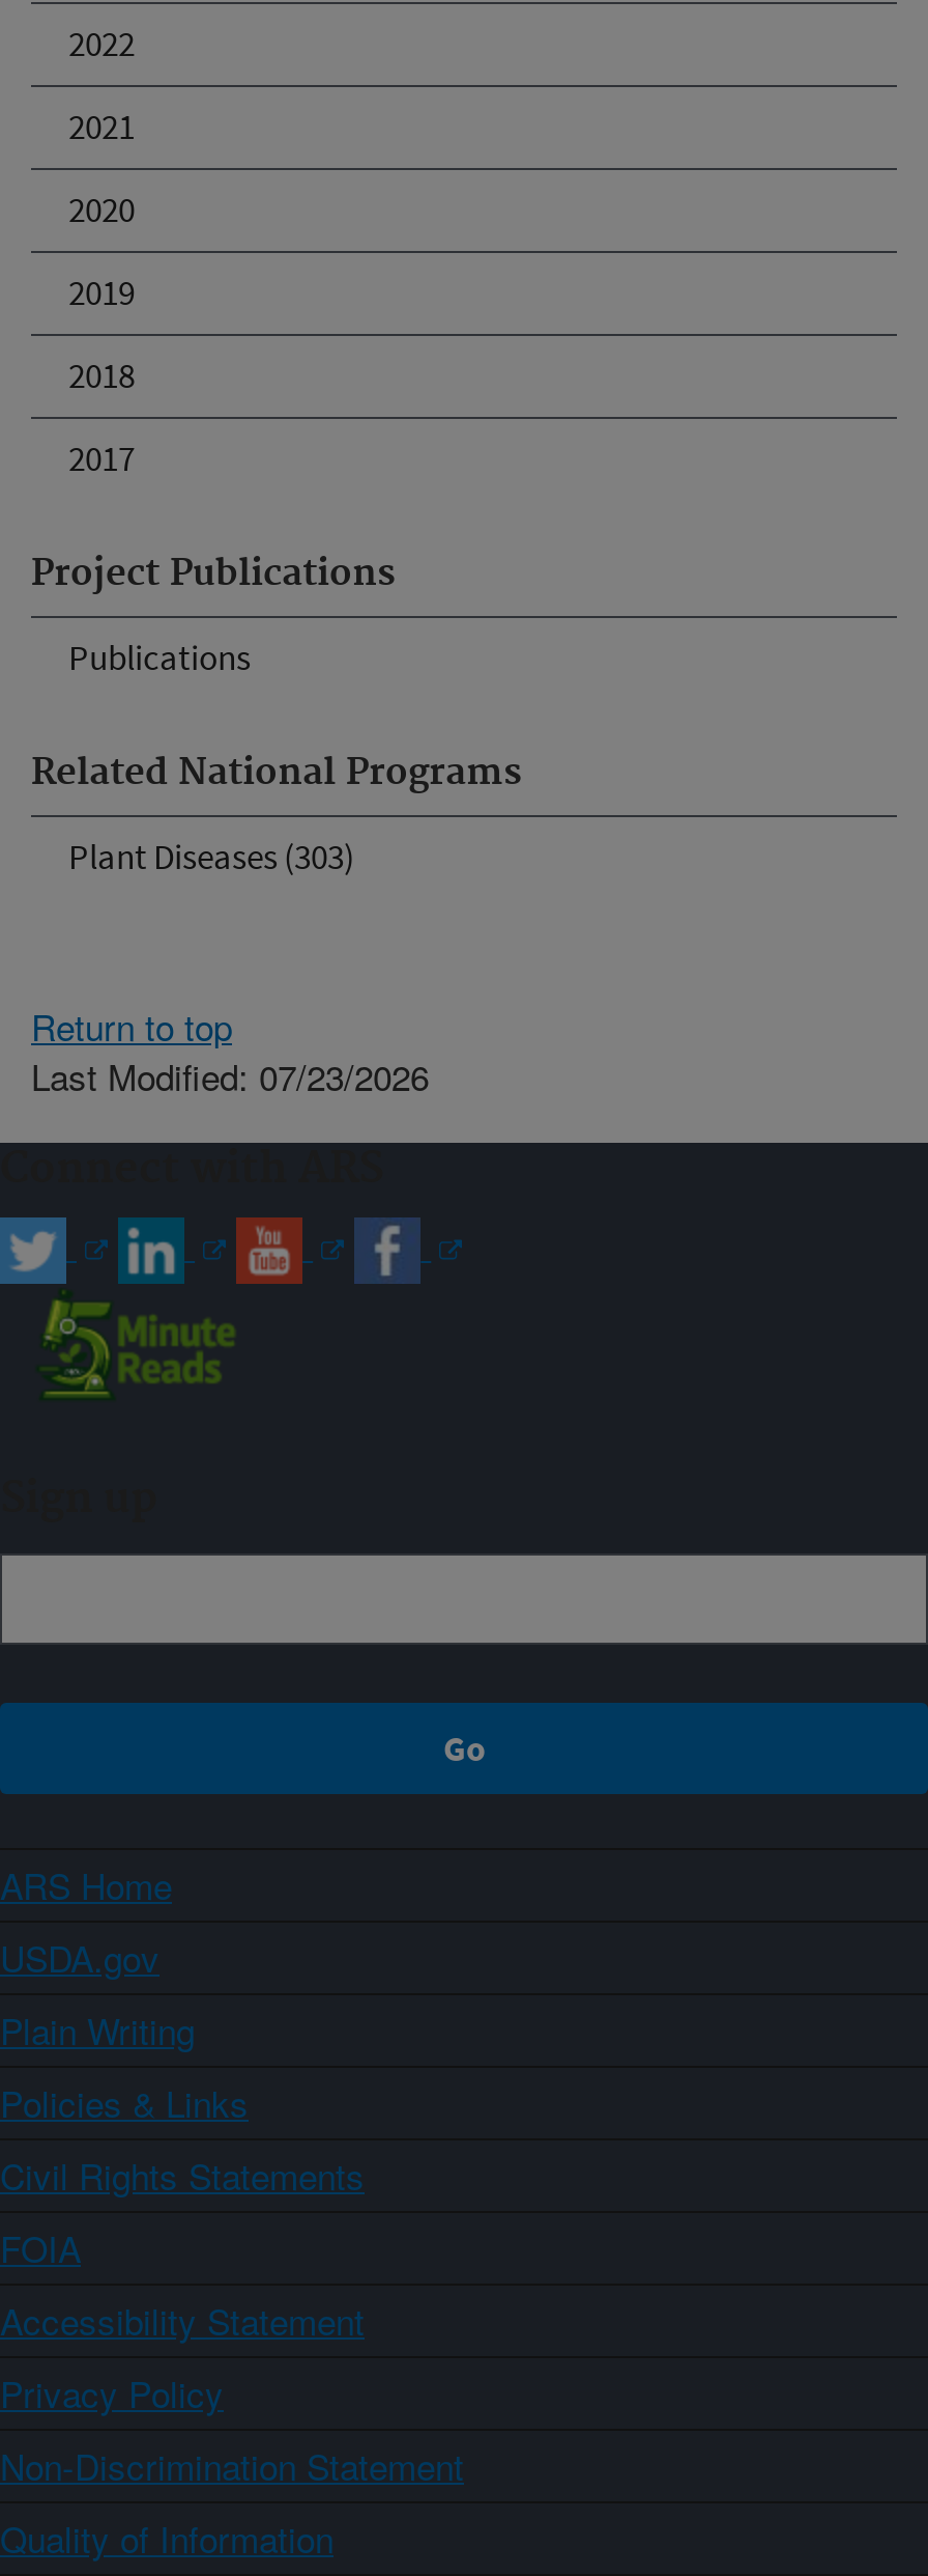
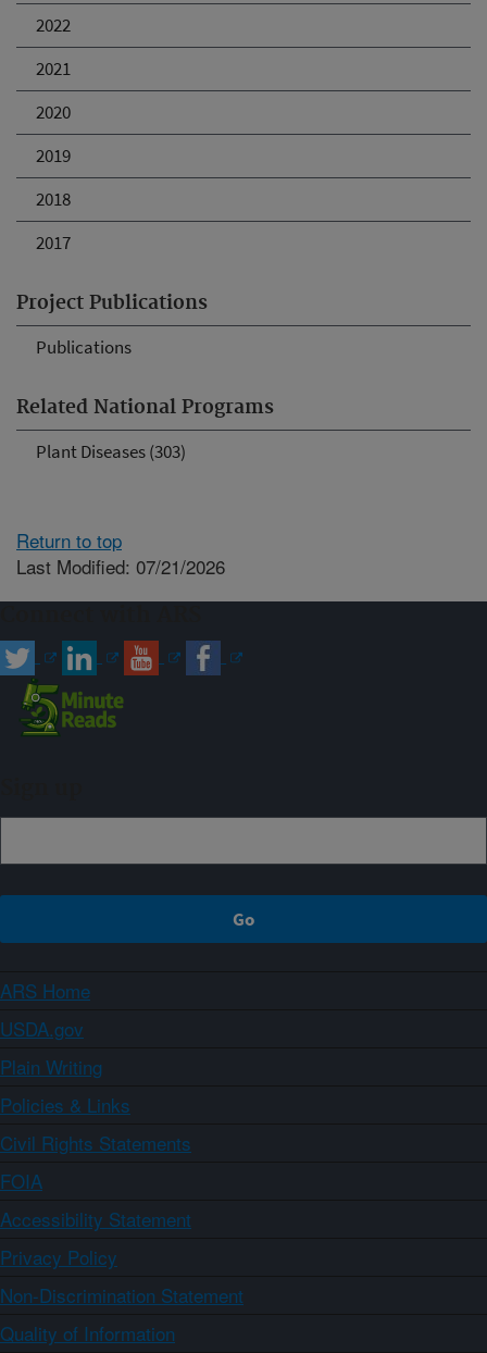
- Last Modified: 07/23/2026
+ Last Modified: 07/21/2026
